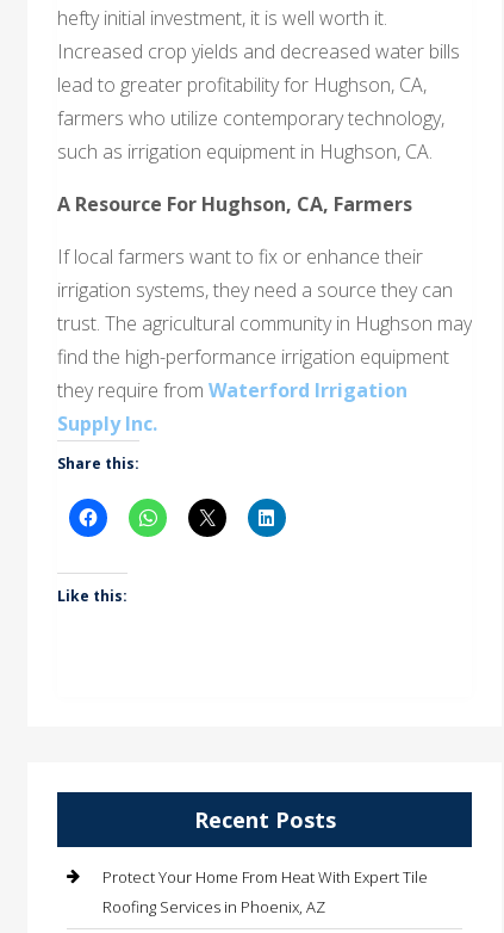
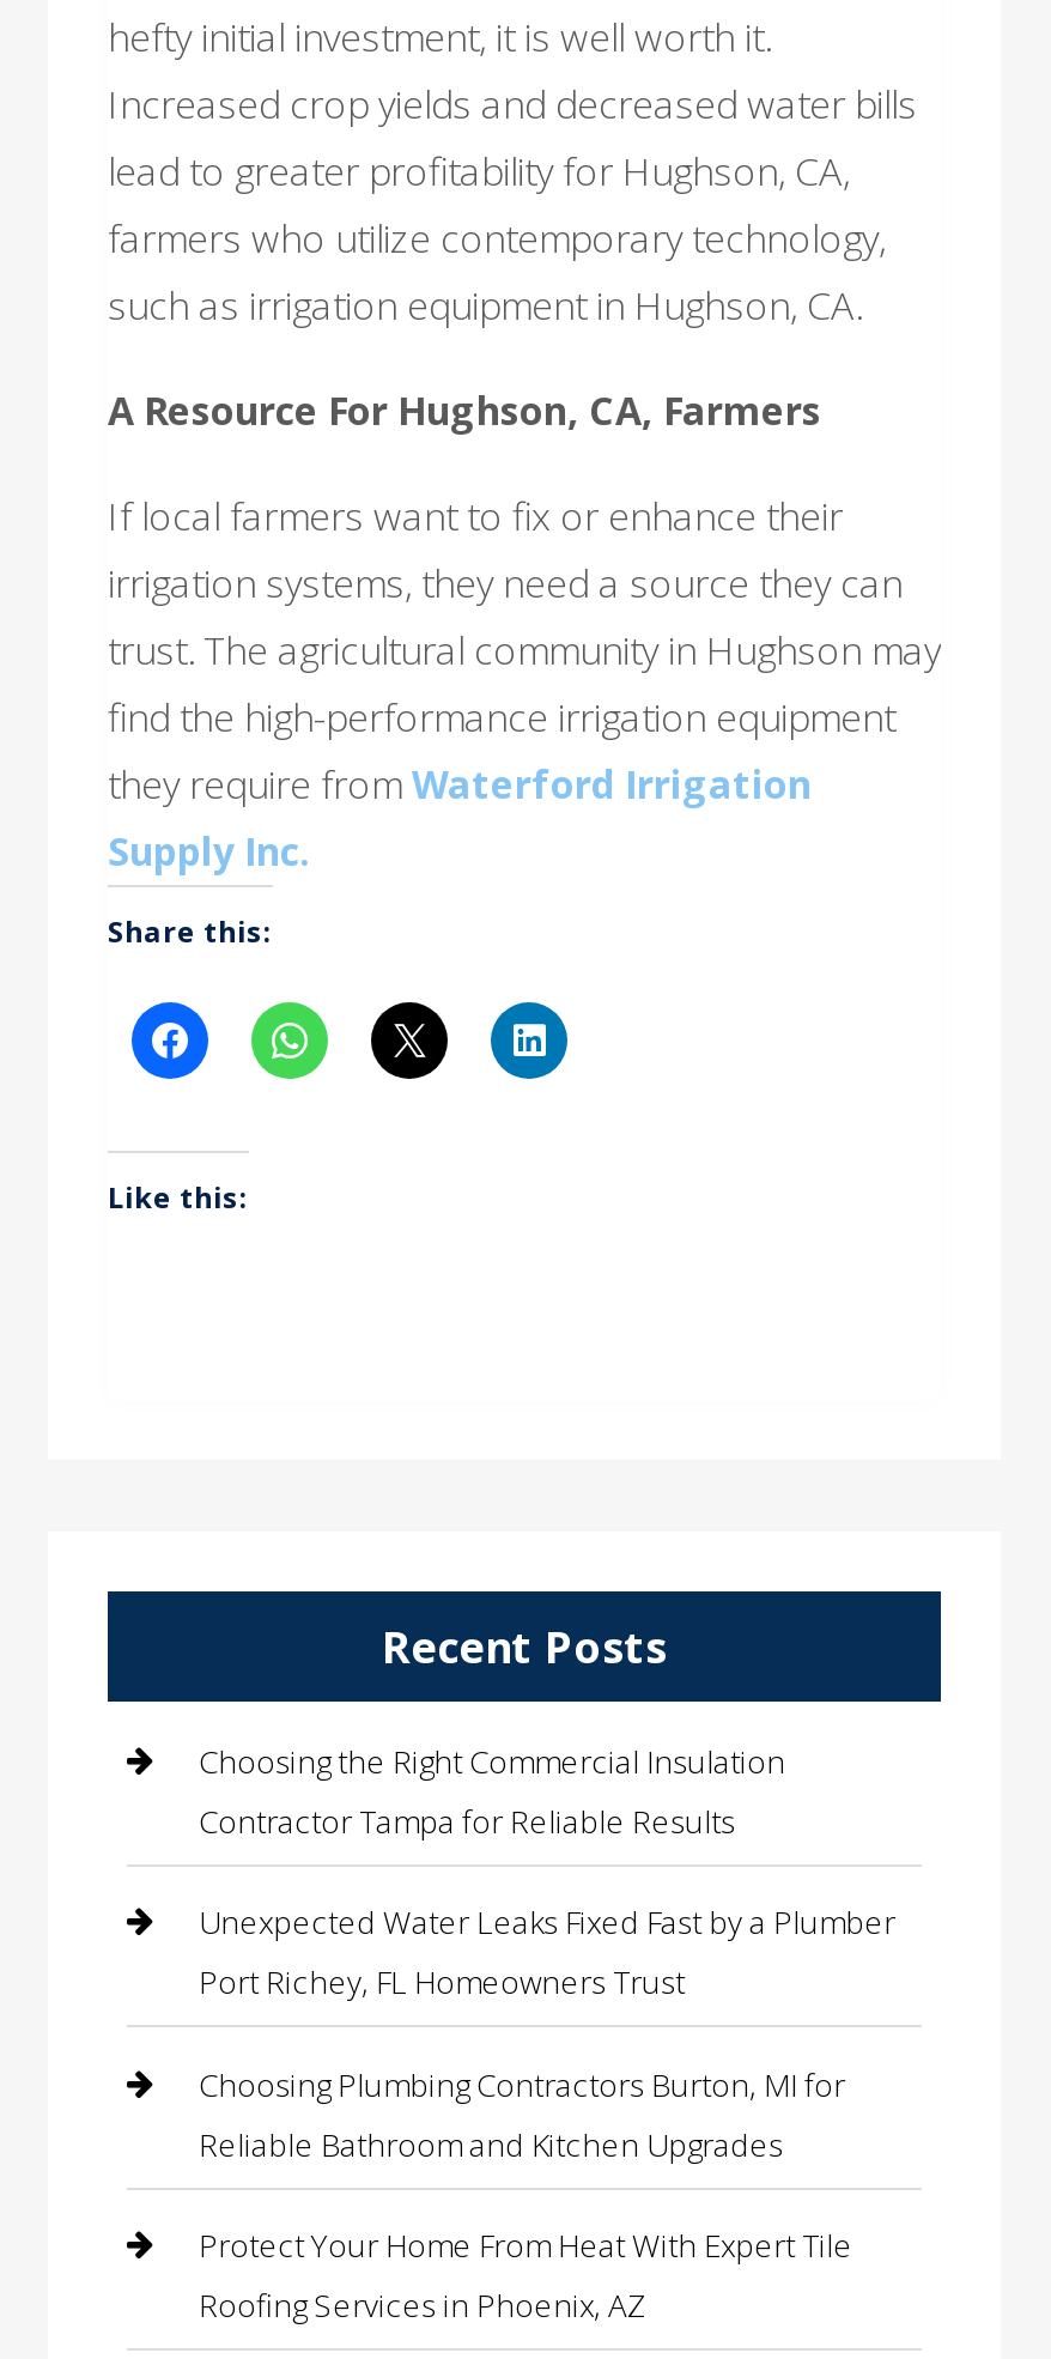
+ Choosing the Right Commercial Insulation
+ Contractor Tampa for Reliable Results
+ Unexpected Water Leaks Fixed Fast by a Plumber
+ Port Richey, FL Homeowners Trust
+ Choosing Plumbing Contractors Burton, MI for
+ Reliable Bathroom and Kitchen Upgrades
